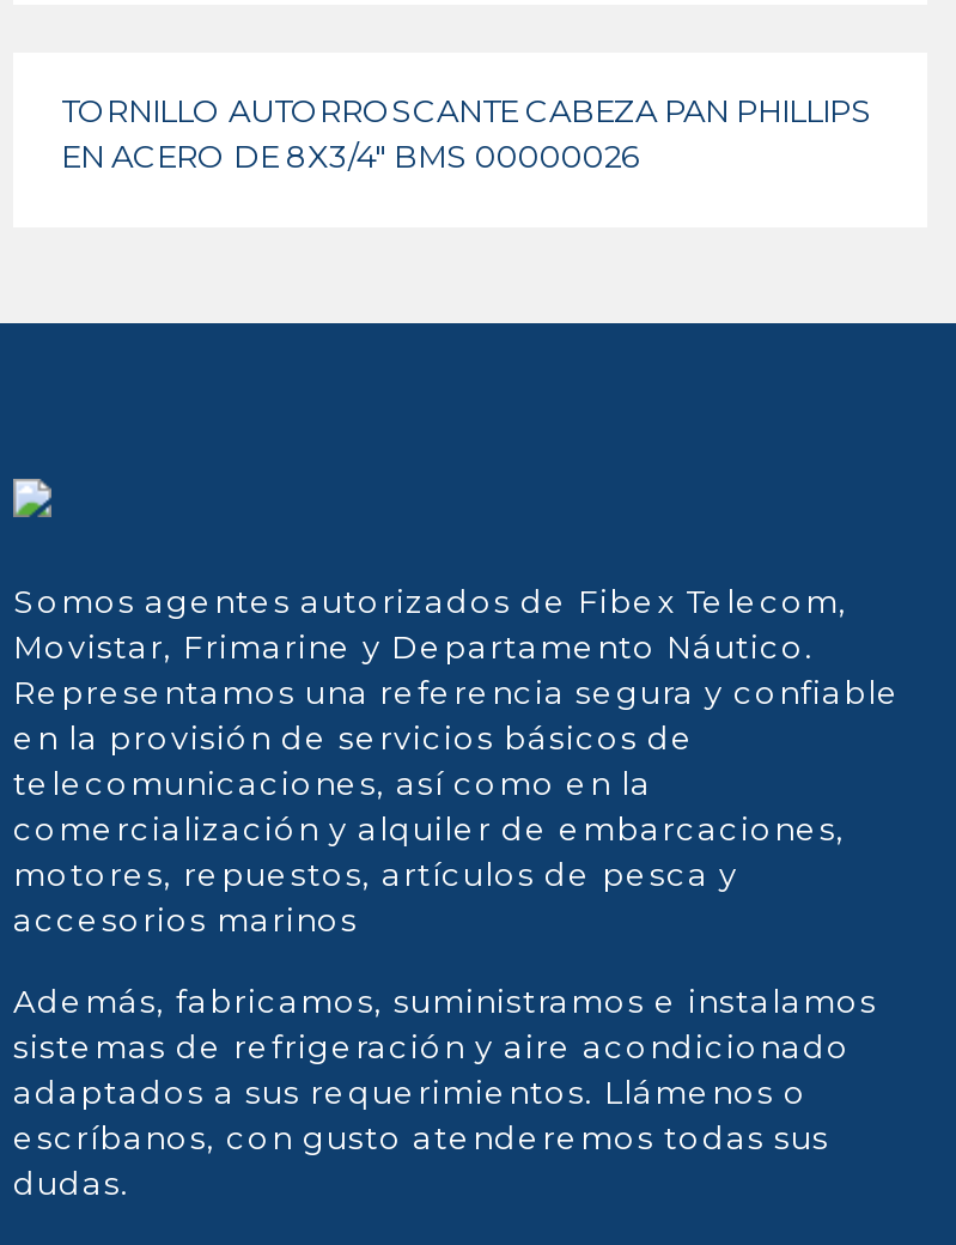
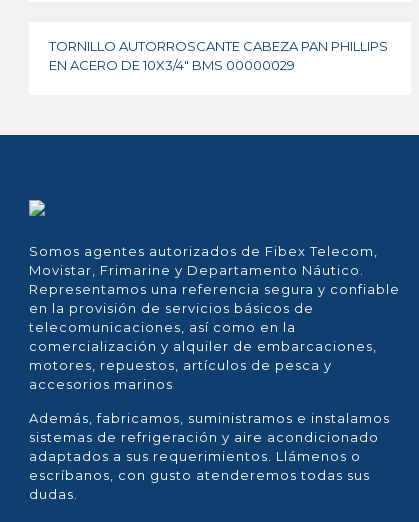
- EN ACERO DE 8X3/4″ BMS 00000026
+ EN ACERO DE 10X3/4″ BMS 00000029
